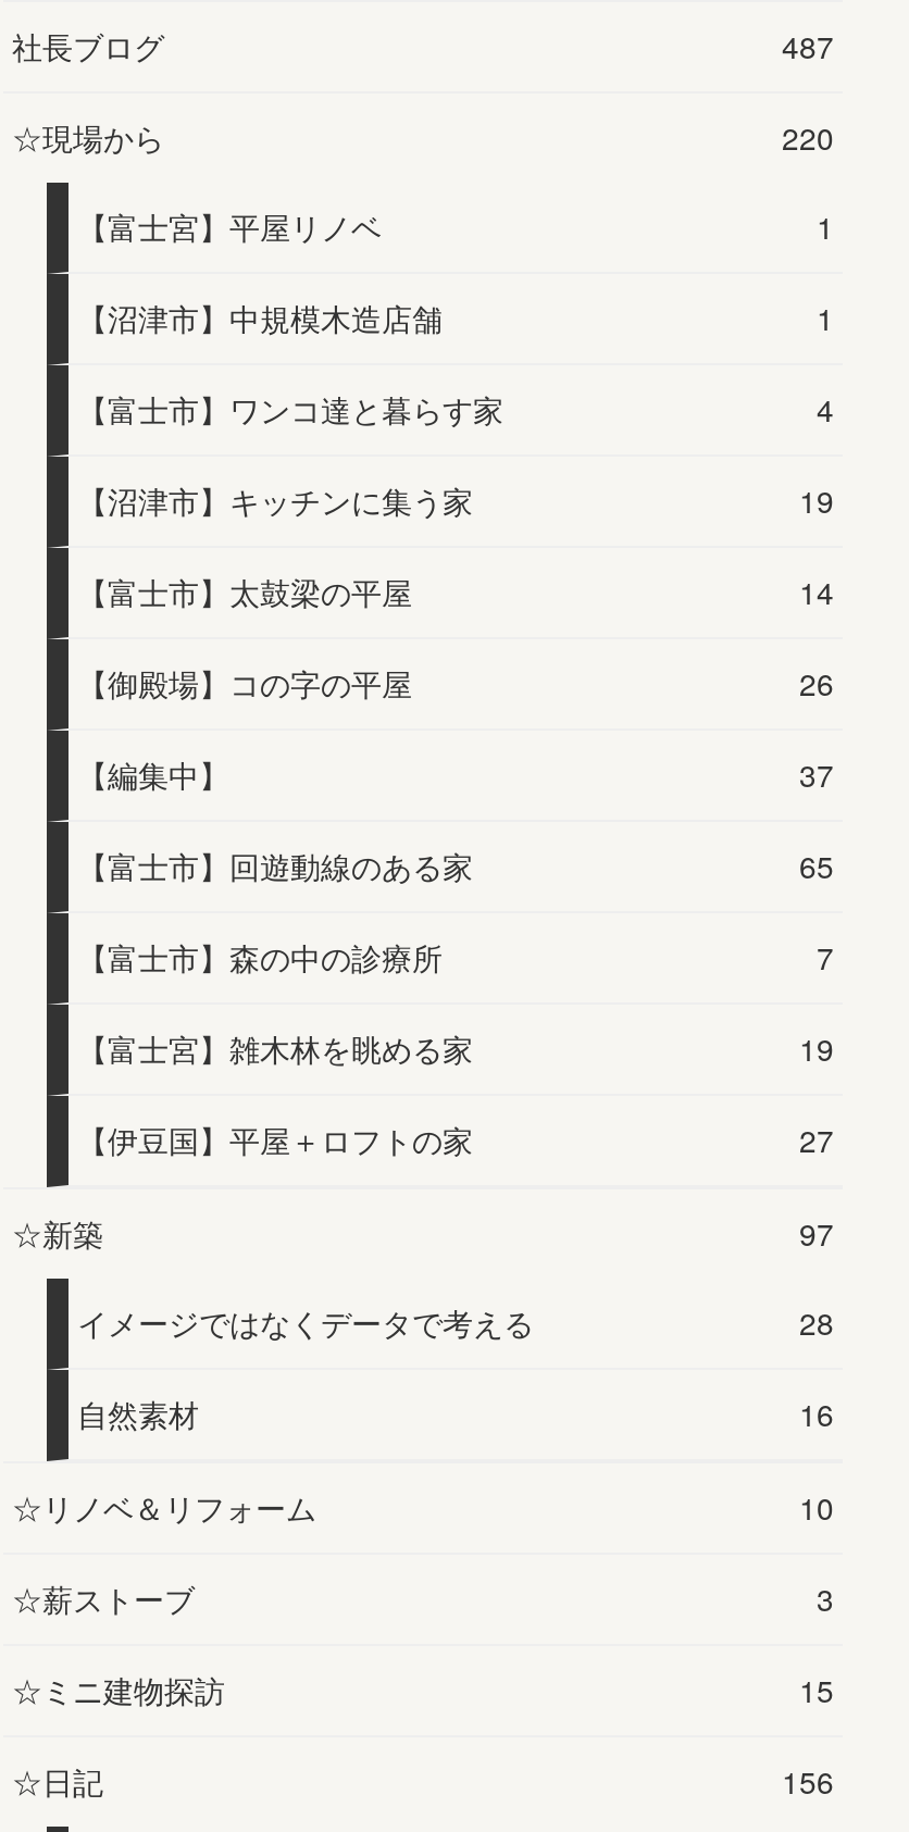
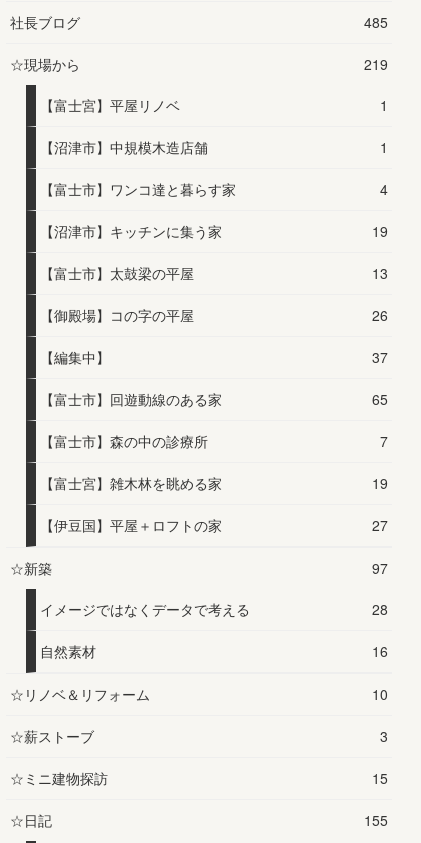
- 487
+ 485

- 220
+ 219

- 14
+ 13

- 156
+ 155
